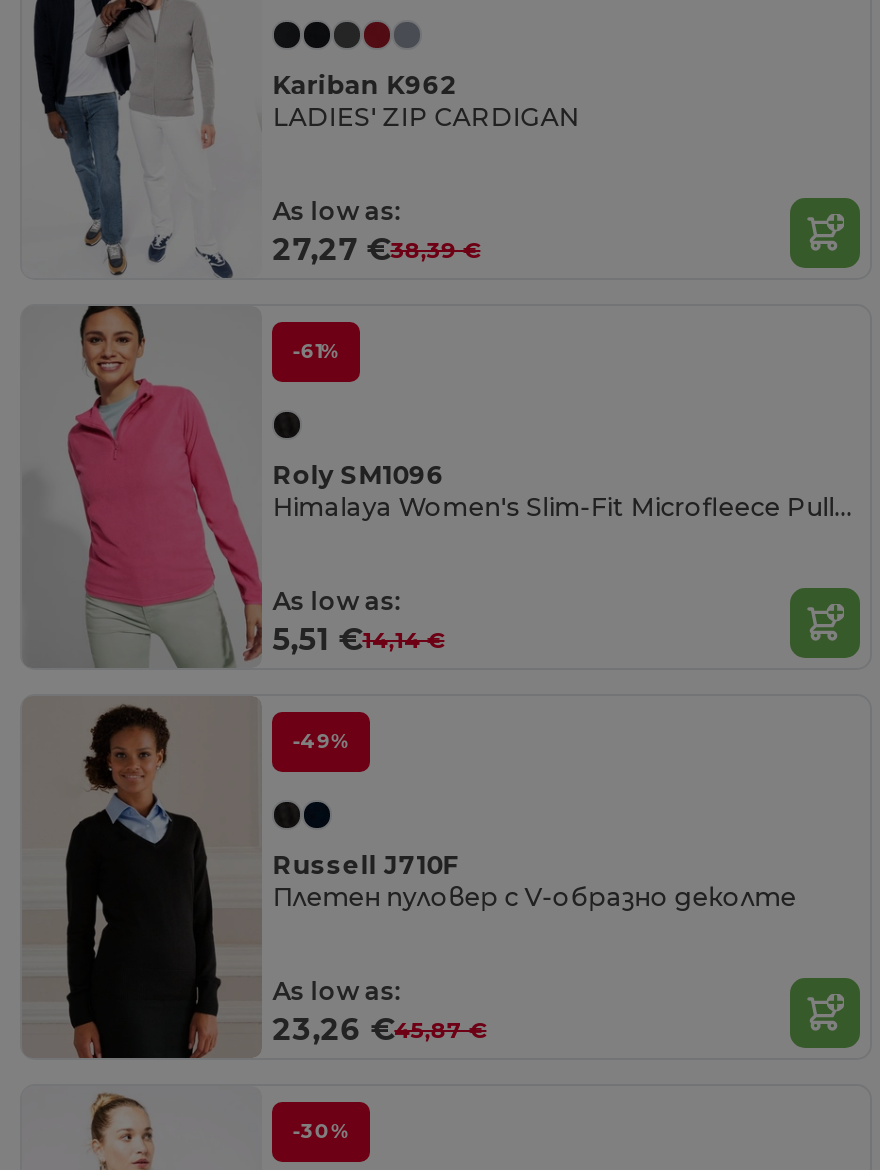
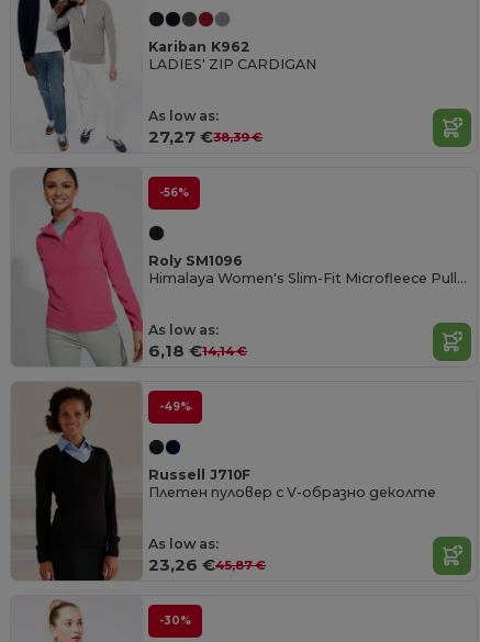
- -61%
+ -56%

- 5,51 €14,14 €
+ 6,18 €14,14 €
